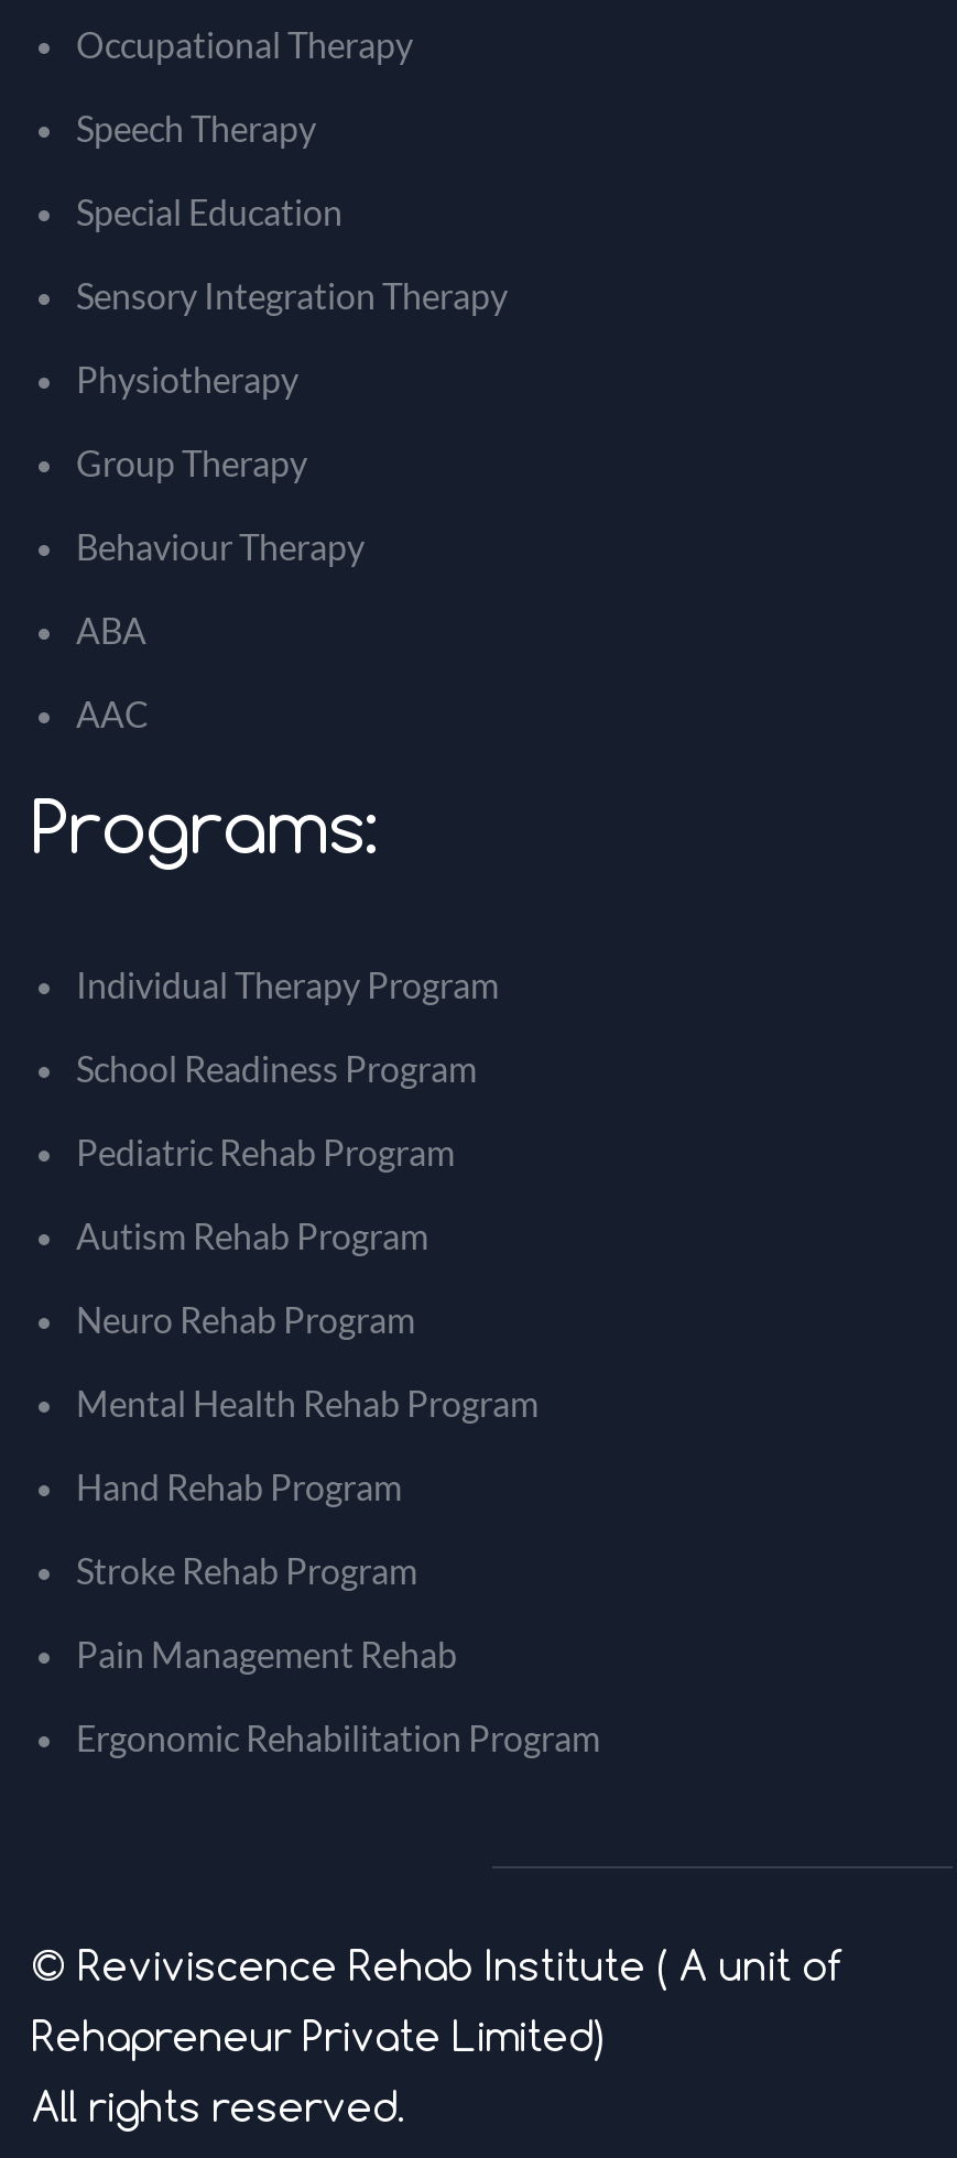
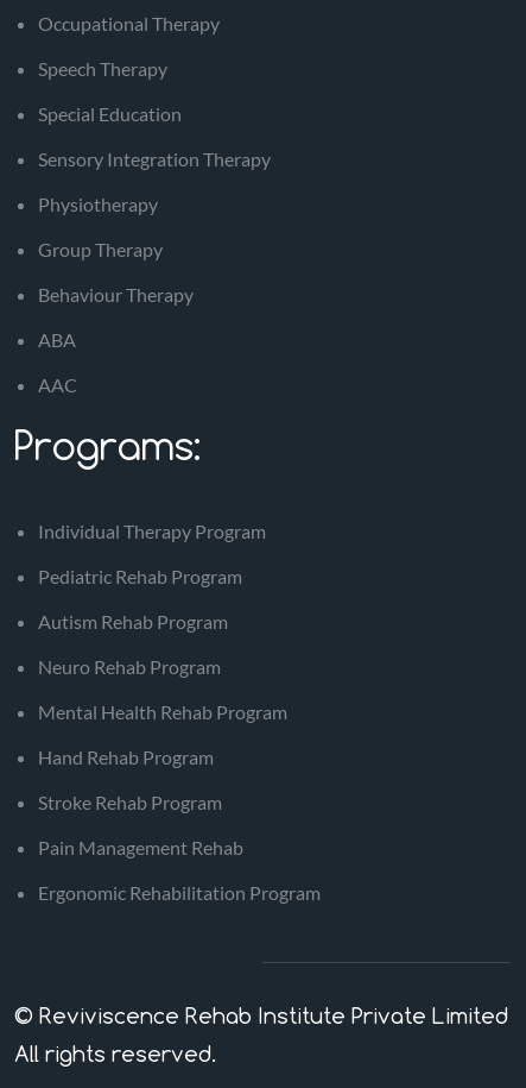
- School Readiness Program

- © Reviviscence Rehab Institute ( A unit of
- Rehapreneur Private Limited)
+ © Reviviscence Rehab Institute Private Limited
